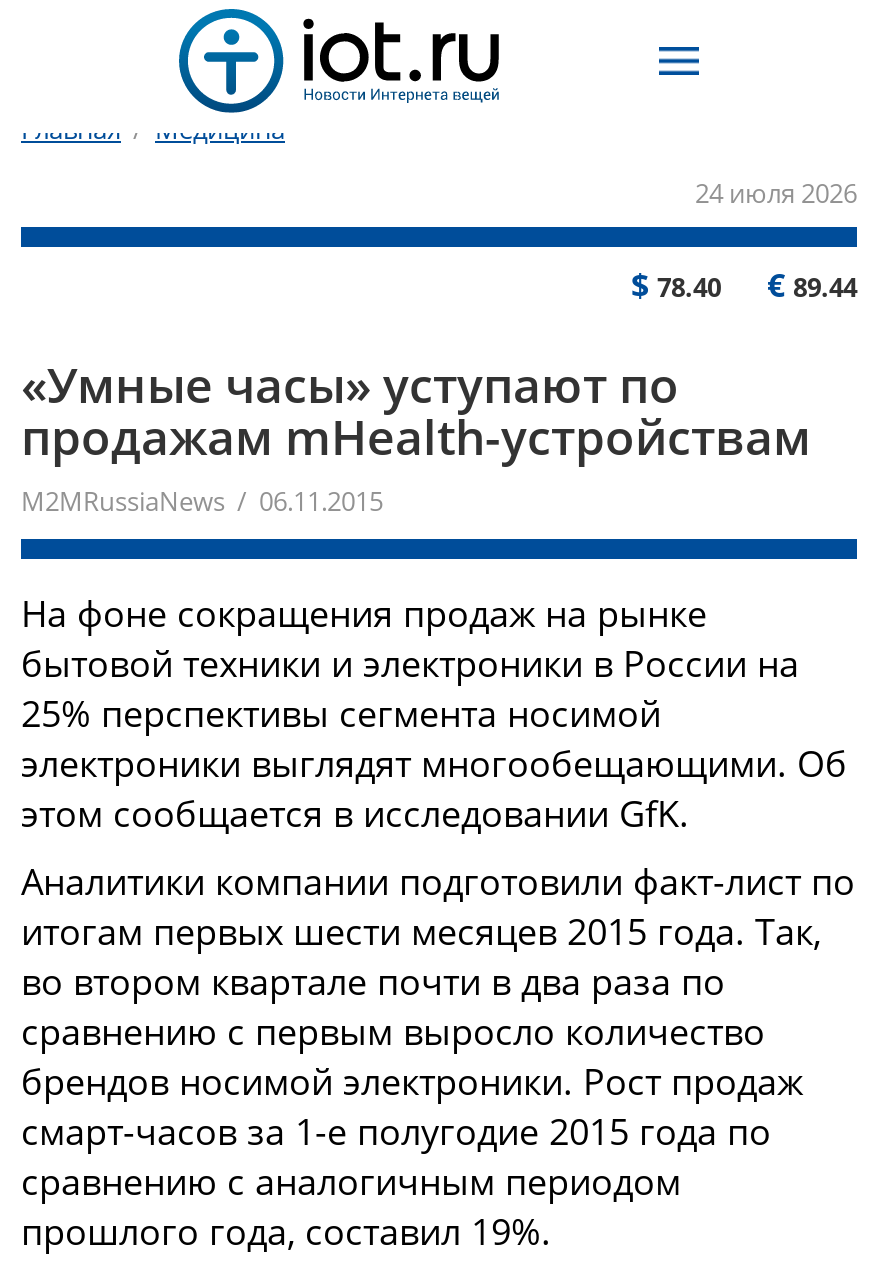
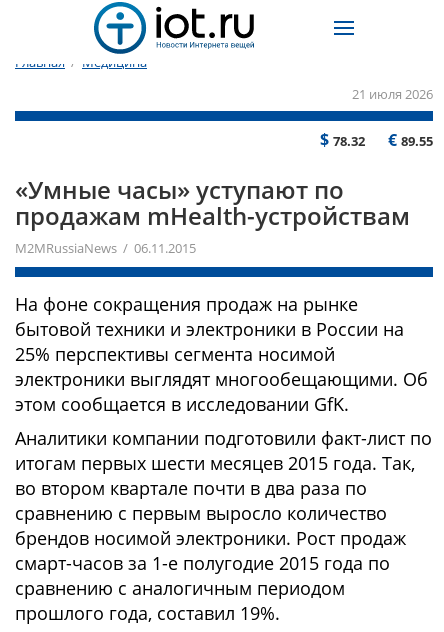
- 24 июля 2026
+ 21 июля 2026

- $78.40
+ $78.32

- €89.44
+ €89.55
